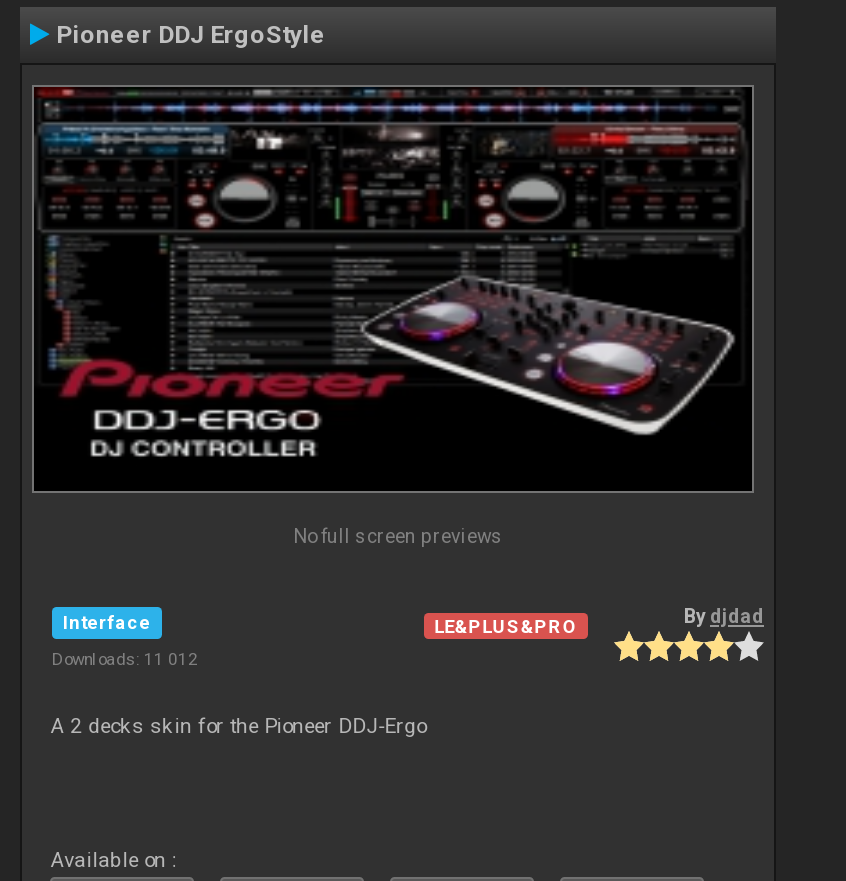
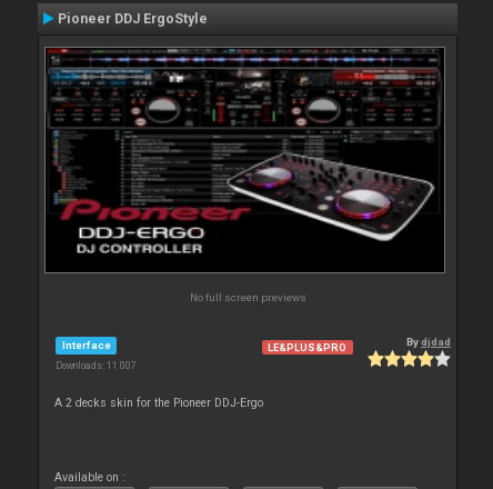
- Downloads: 11 012
+ Downloads: 11 007
